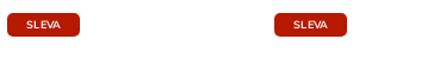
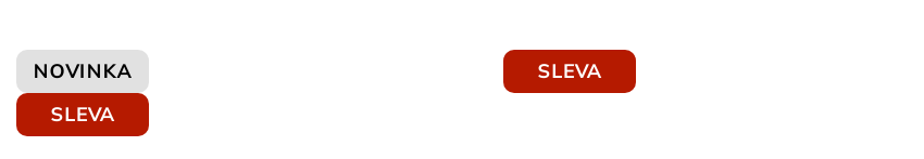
+ NOVINKA
